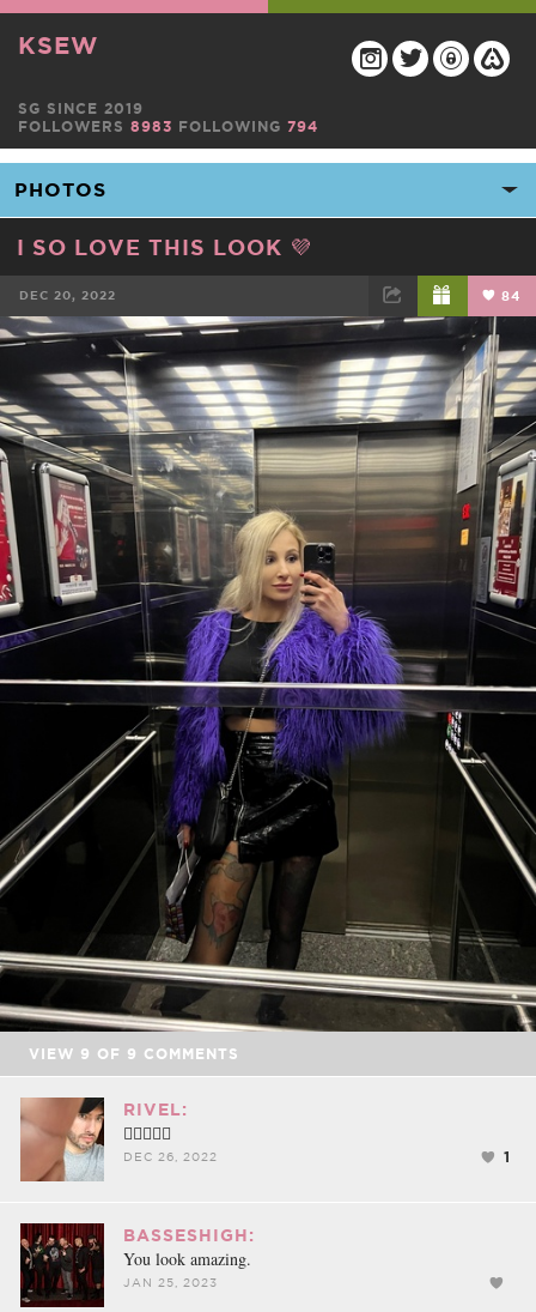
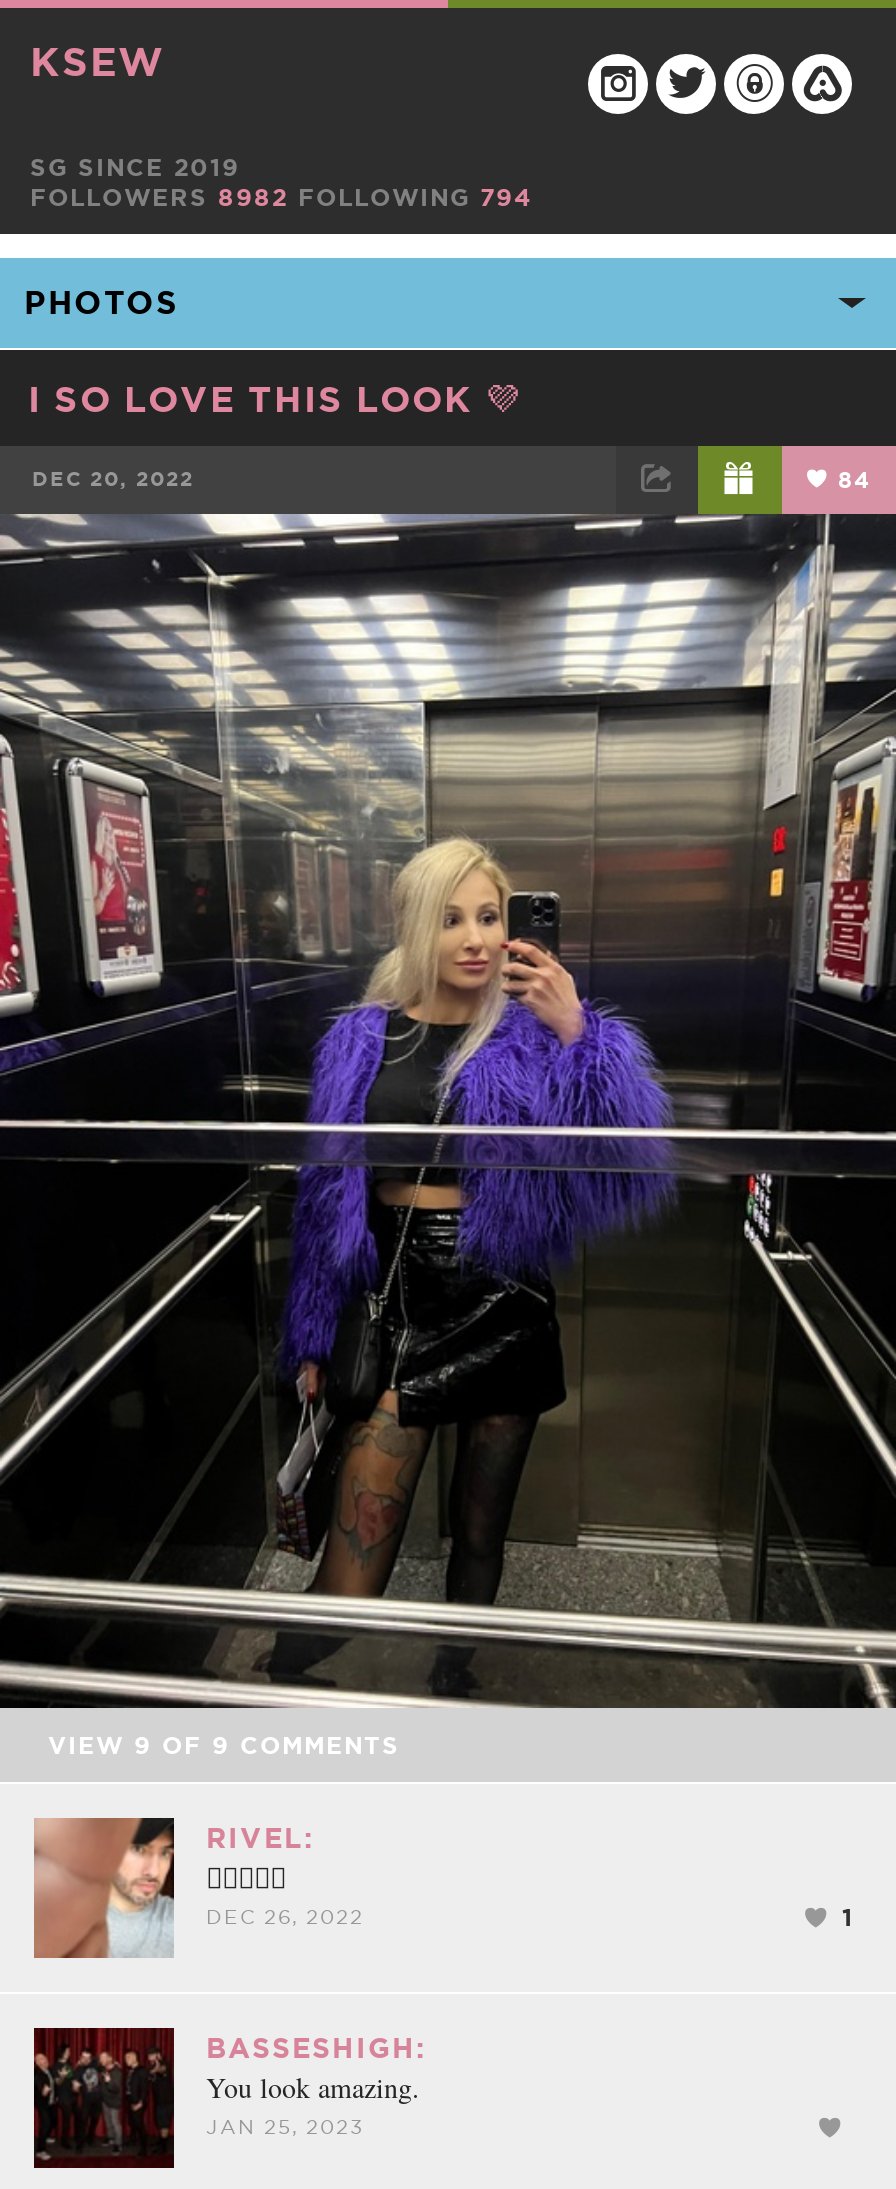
- FOLLOWERS 8983 FOLLOWING 794
+ FOLLOWERS 8982 FOLLOWING 794
